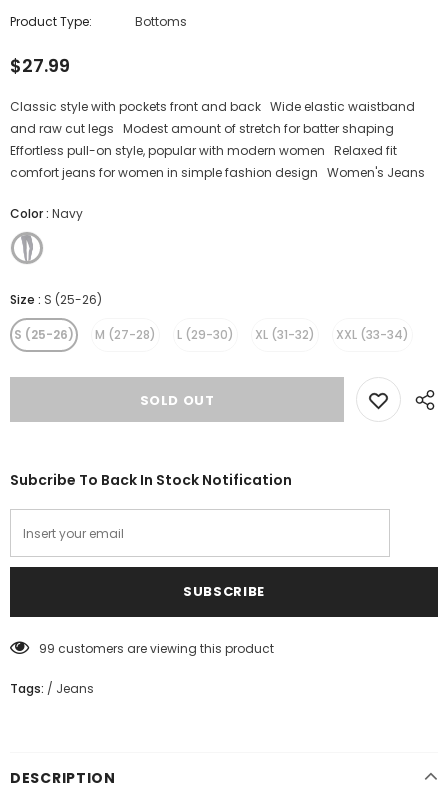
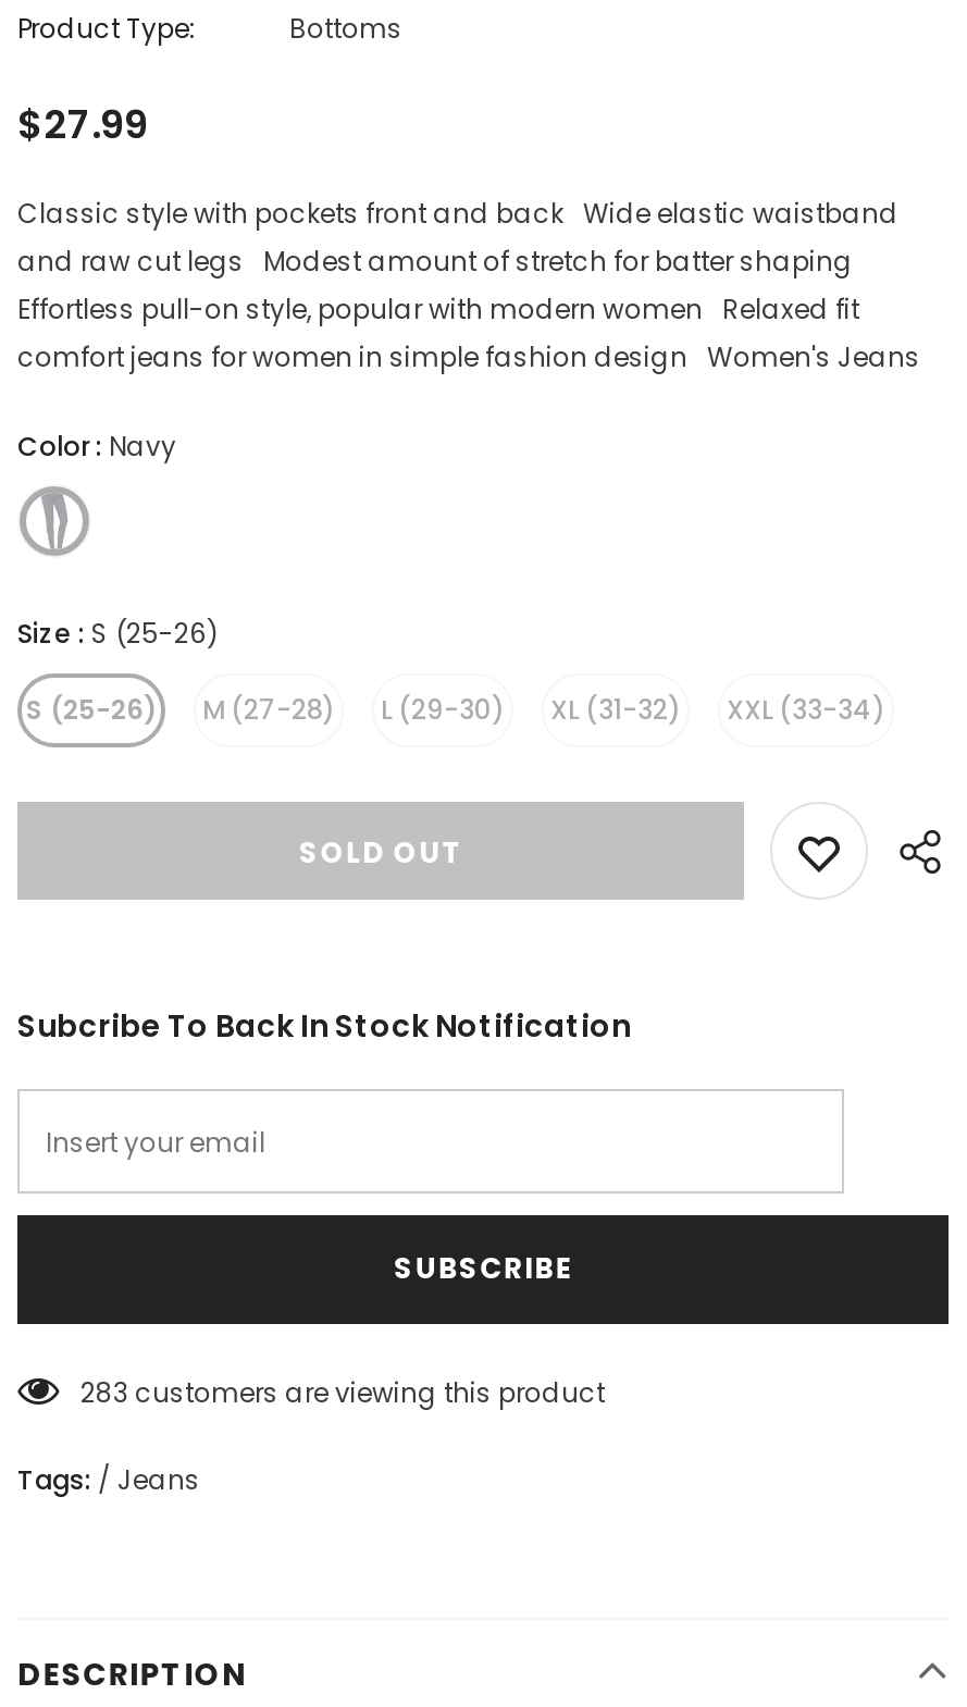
- 99 customers are viewing this product
+ 283 customers are viewing this product
